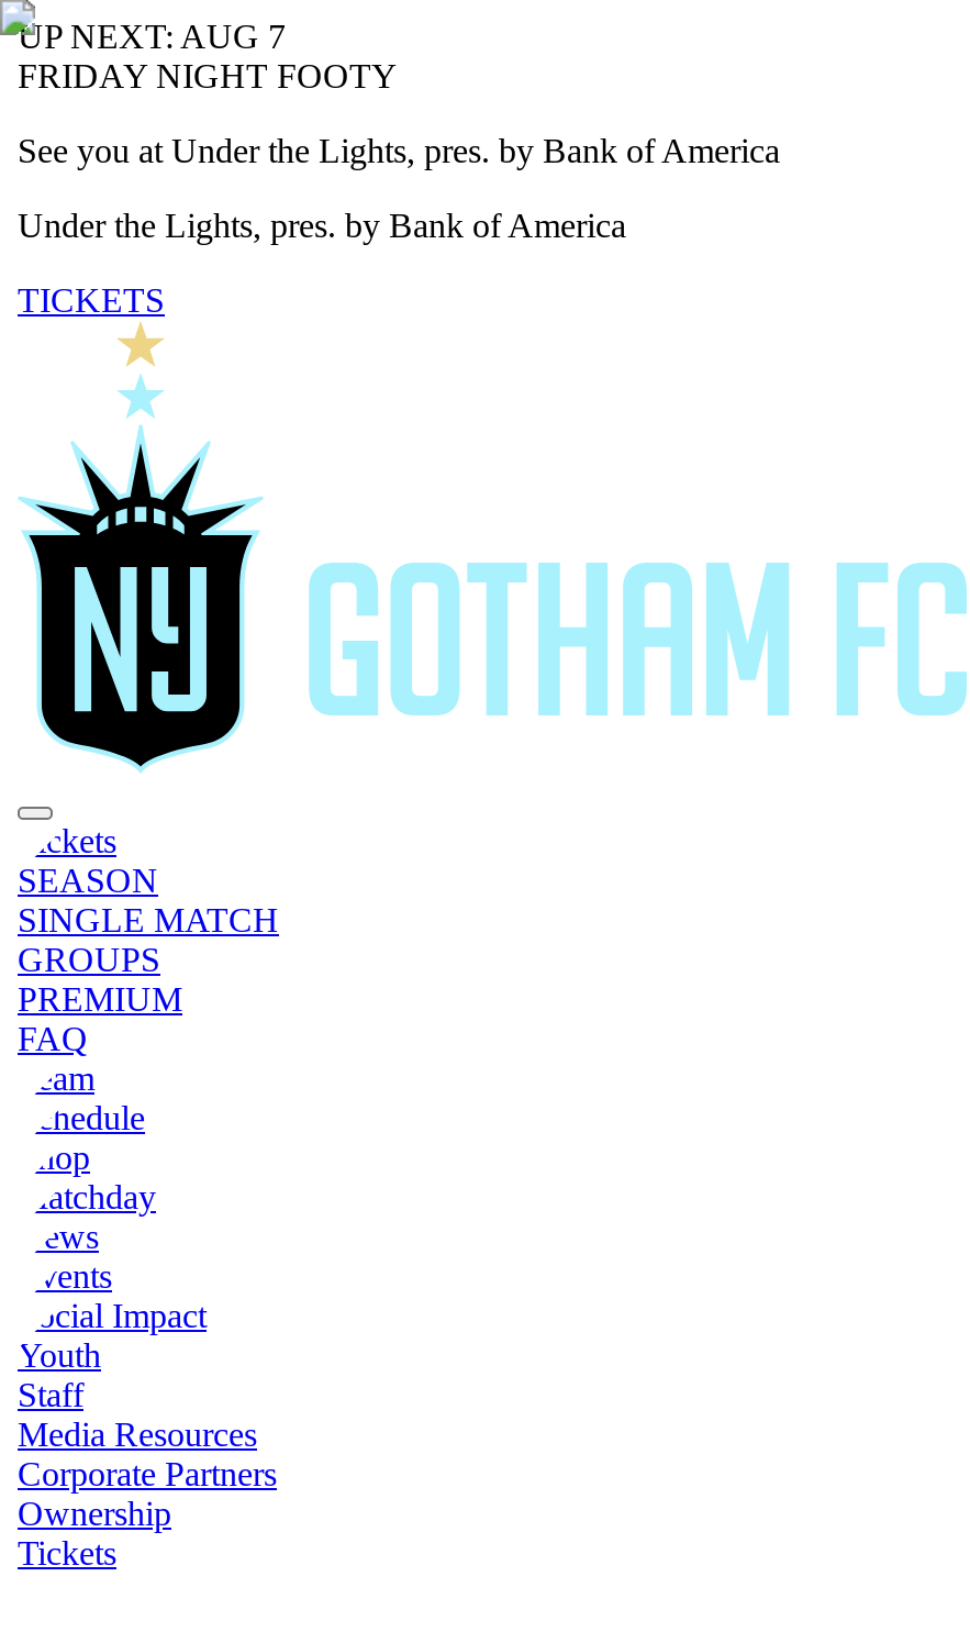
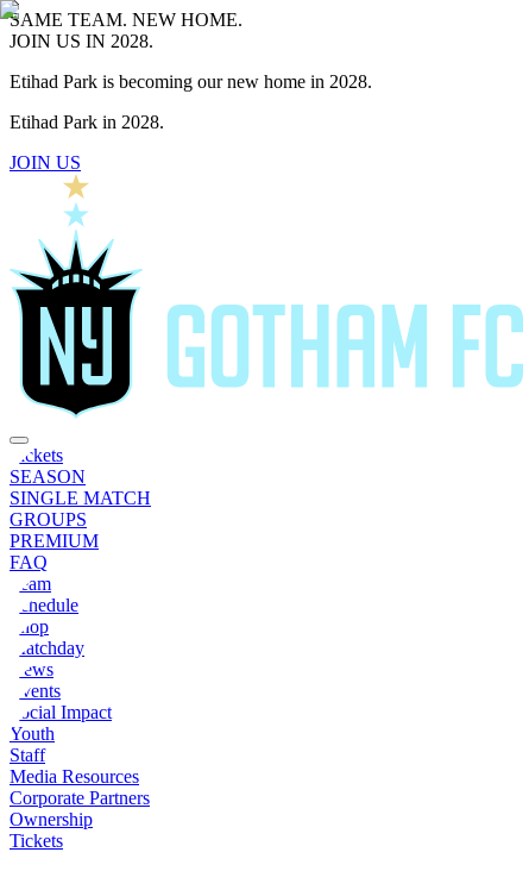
- UP NEXT: AUG 7
- FRIDAY NIGHT FOOTY
+ SAME TEAM. NEW HOME.
+ JOIN US IN 2028.

- See you at Under the Lights, pres. by Bank of America
+ Etihad Park is becoming our new home in 2028.

- Under the Lights, pres. by Bank of America
+ Etihad Park in 2028.

- TICKETS
+ JOIN US
